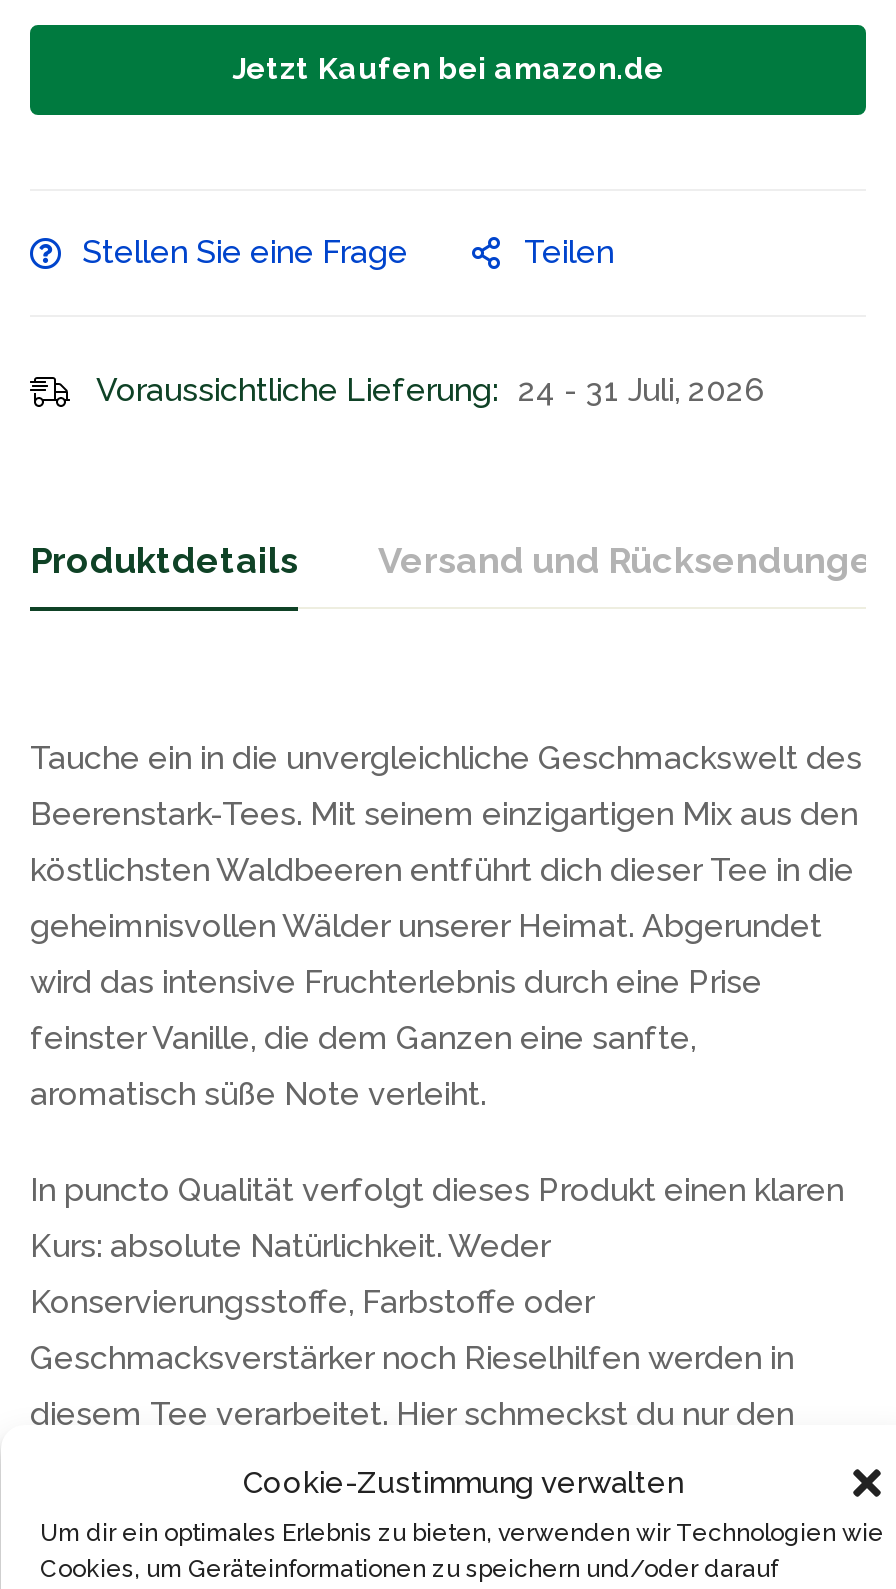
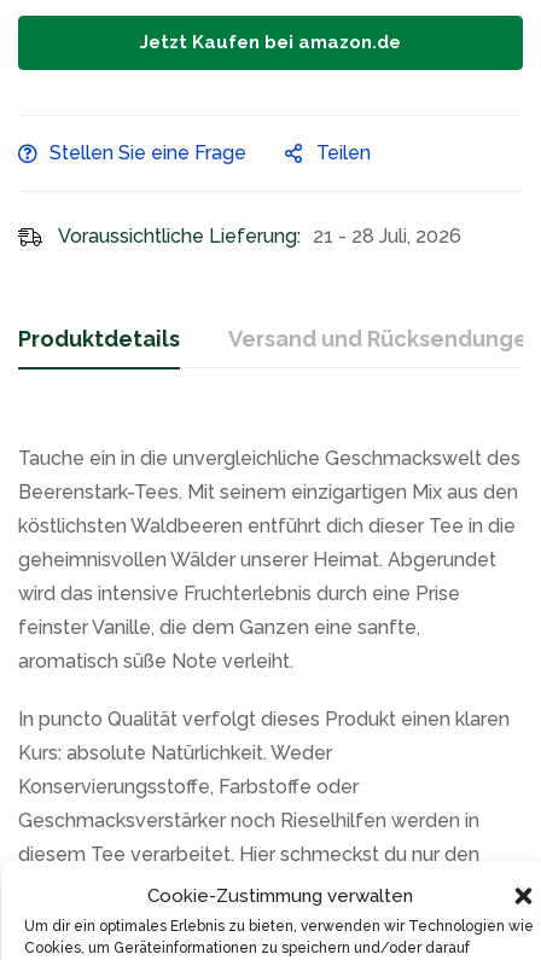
- Voraussichtliche Lieferung: 24 - 31 Juli, 2026
+ Voraussichtliche Lieferung: 21 - 28 Juli, 2026
